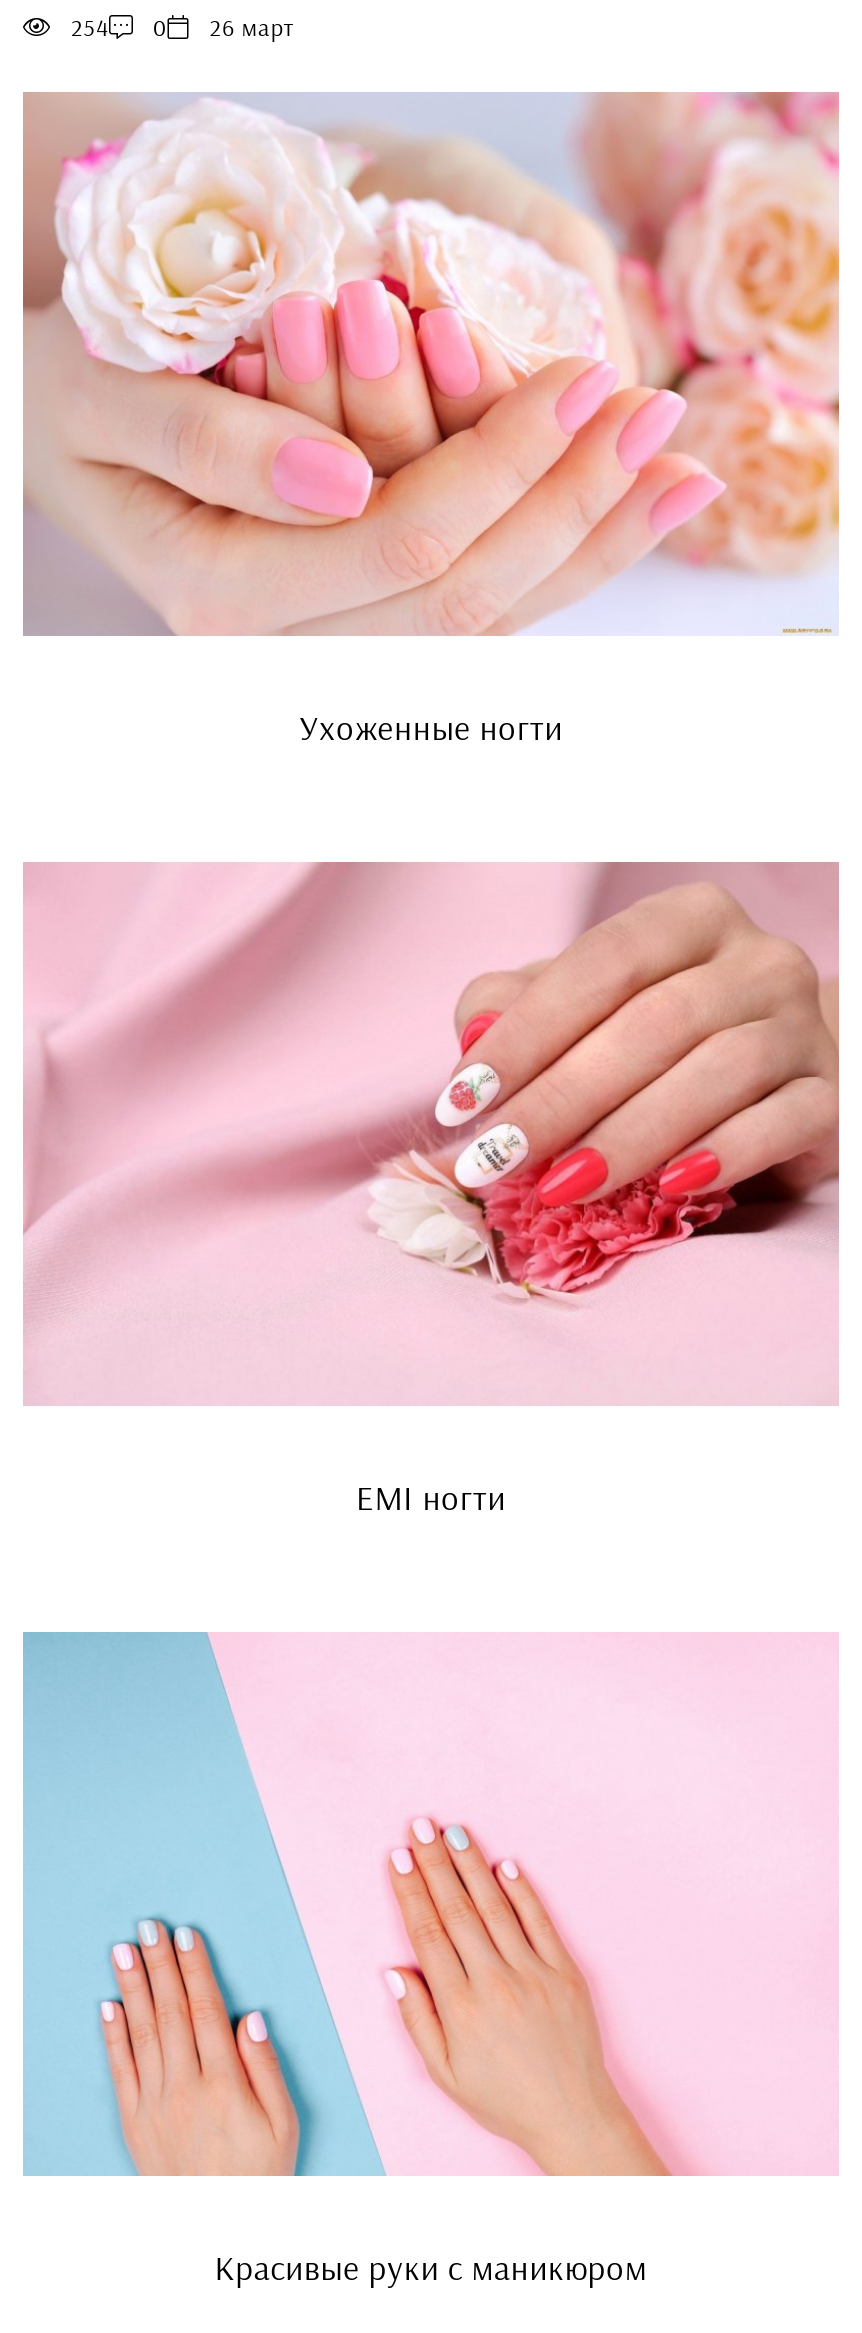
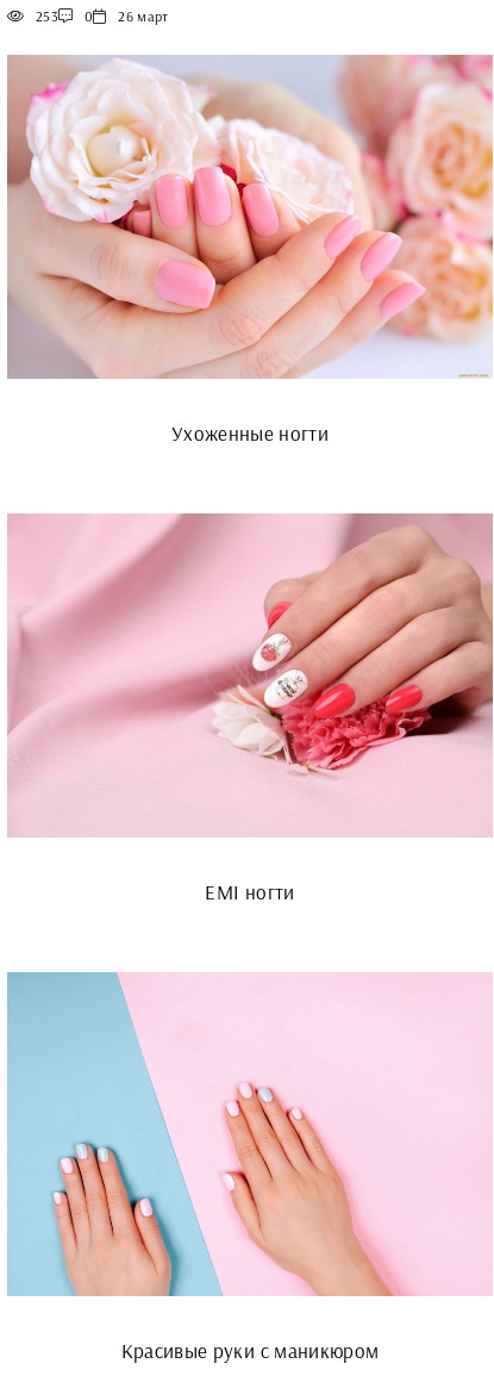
- 254 0 26 март
+ 253 0 26 март
